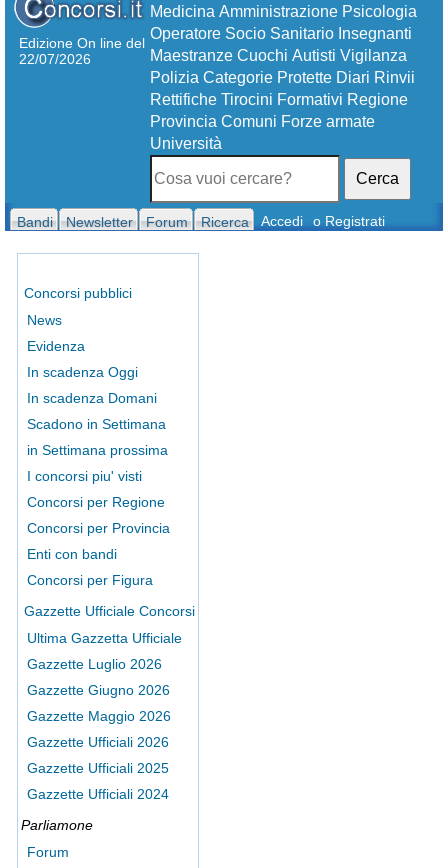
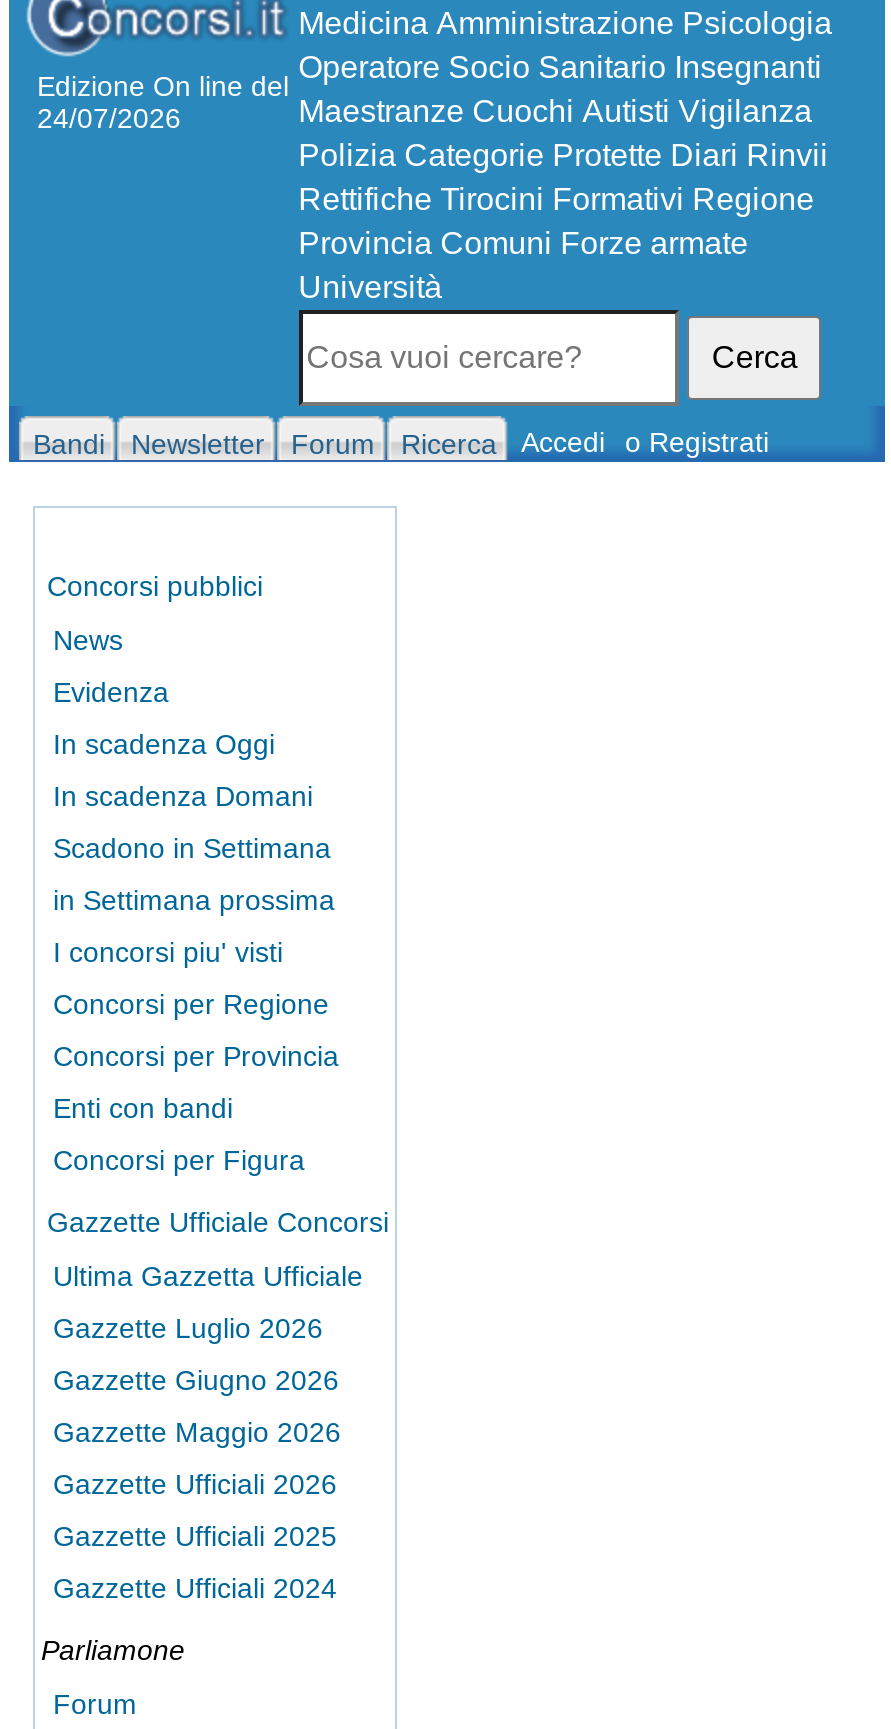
- 22/07/2026
+ 24/07/2026
